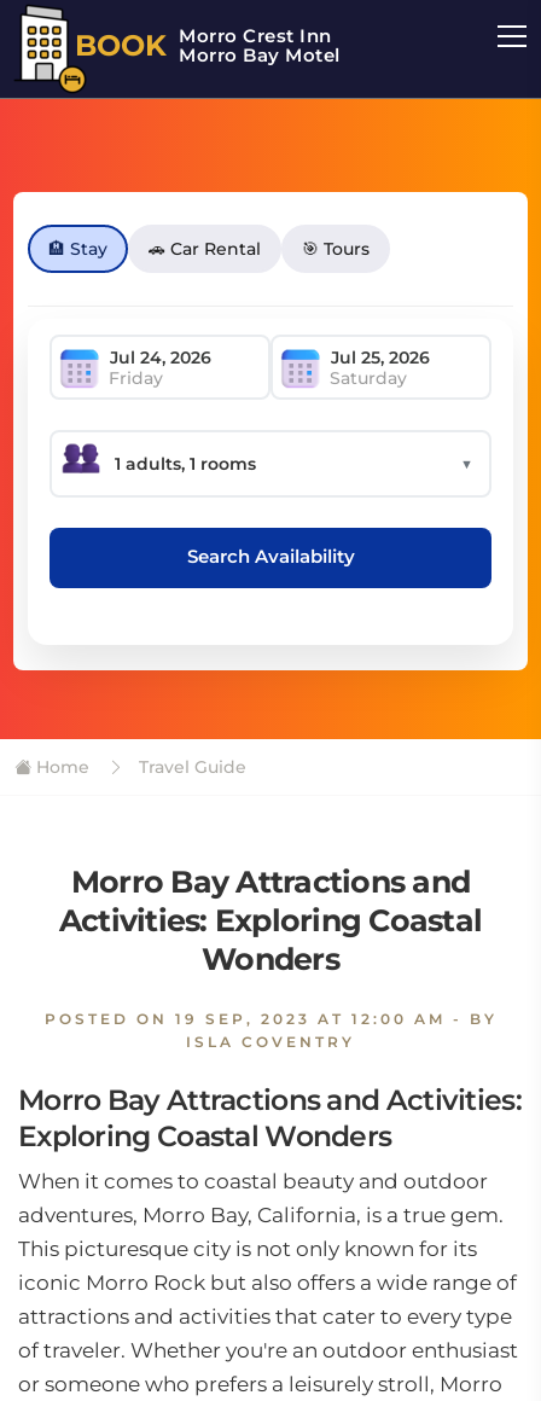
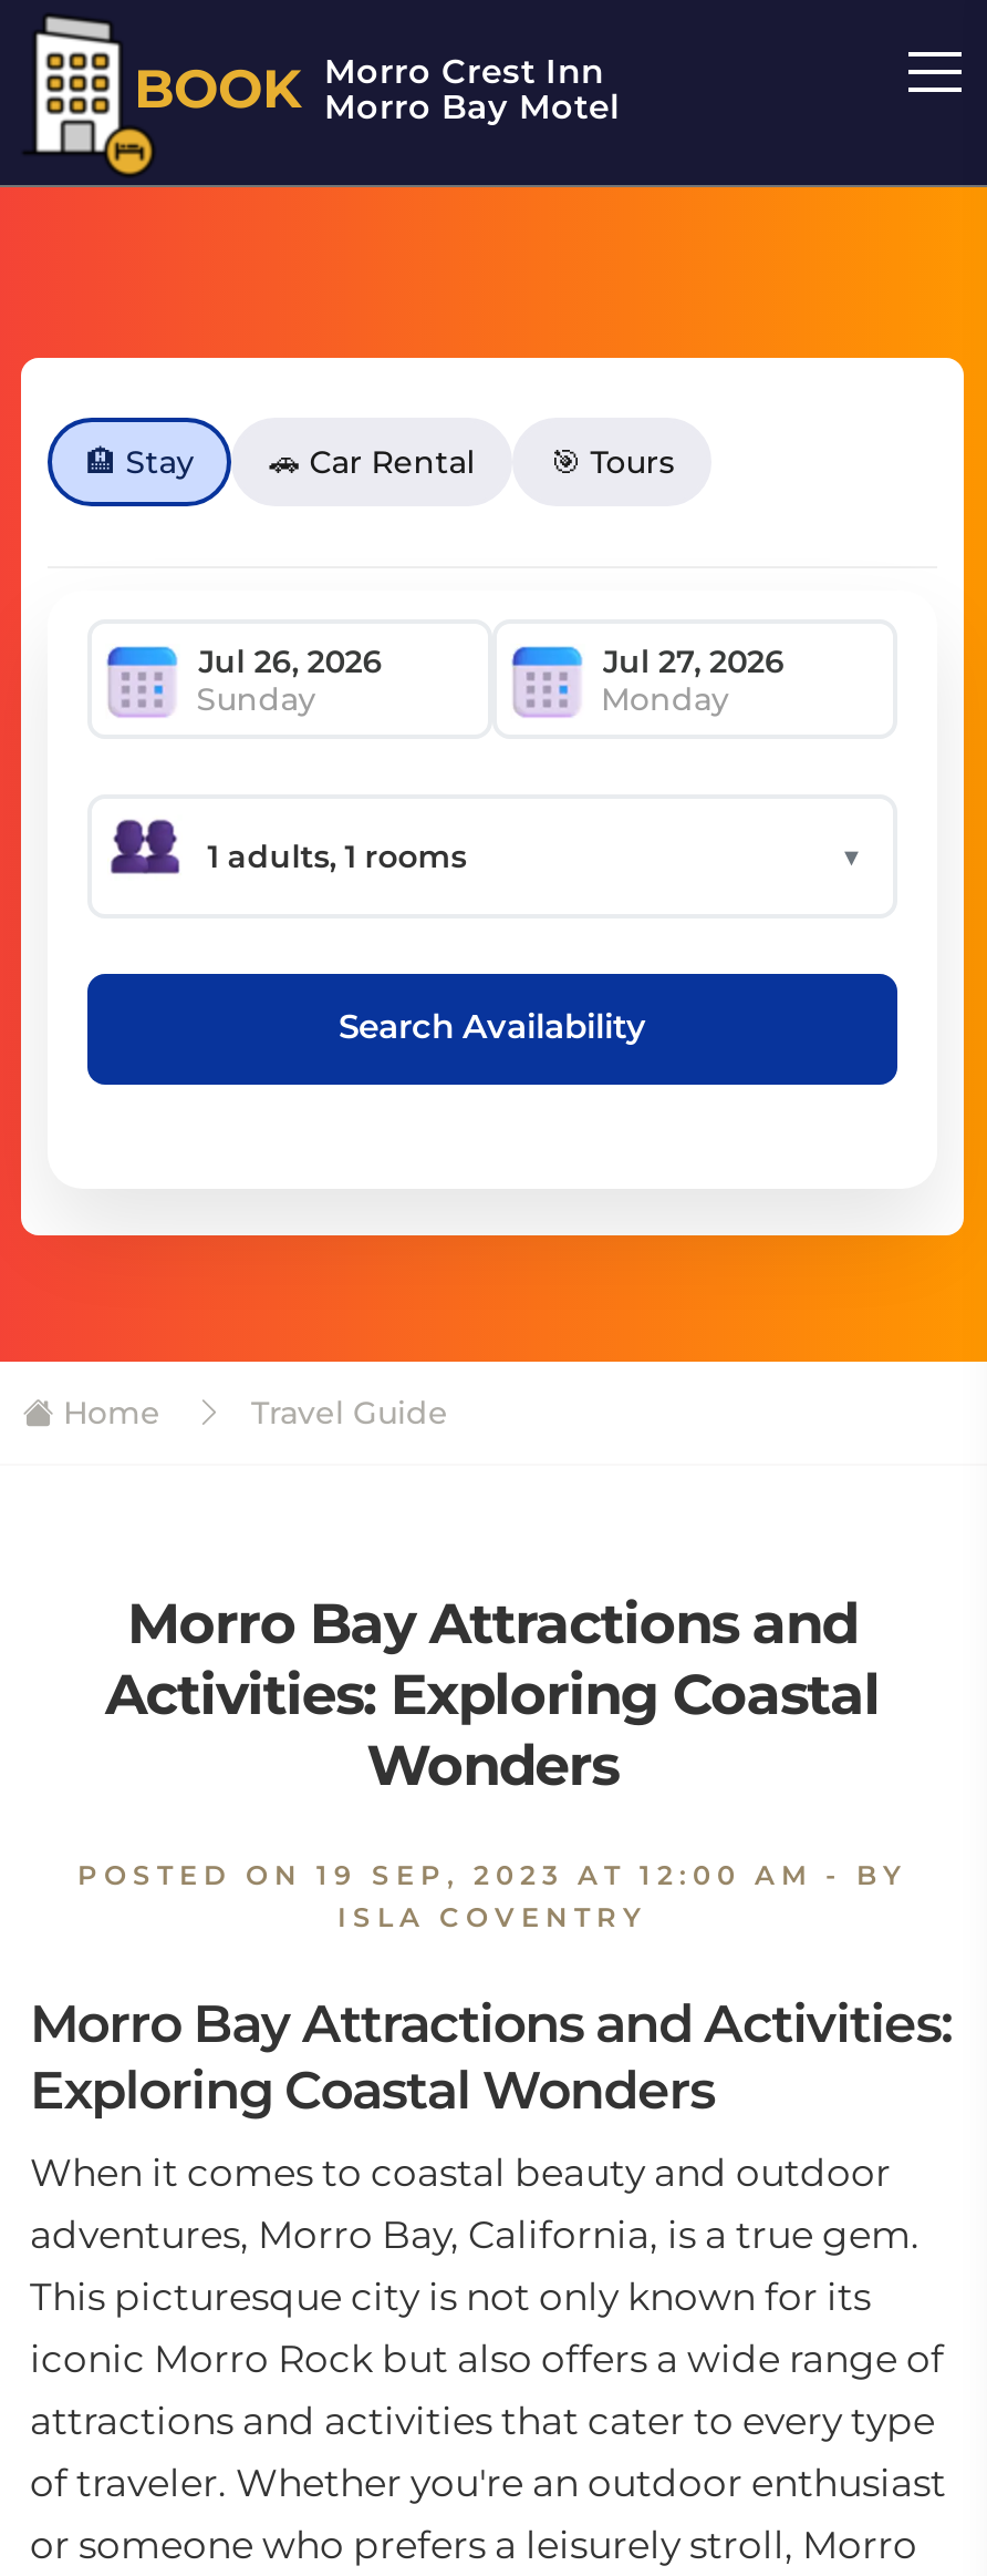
- Friday
- Saturday
+ Sunday
+ Monday
